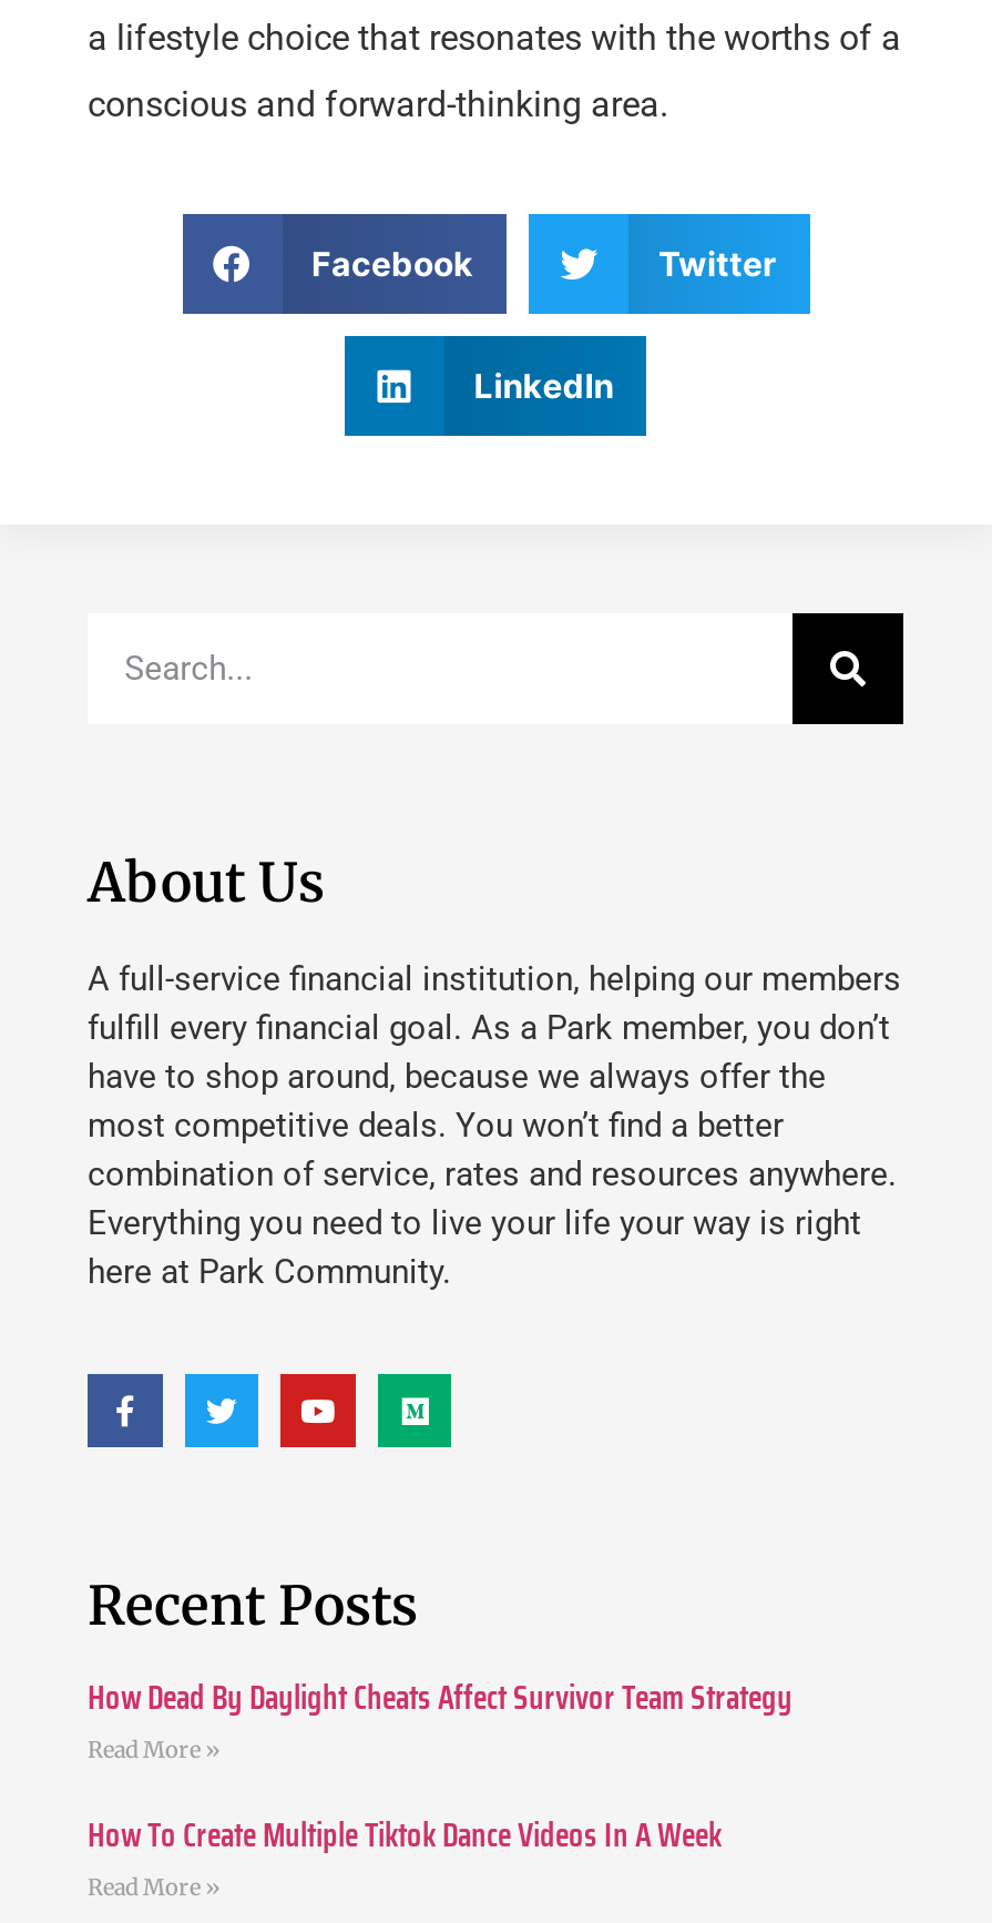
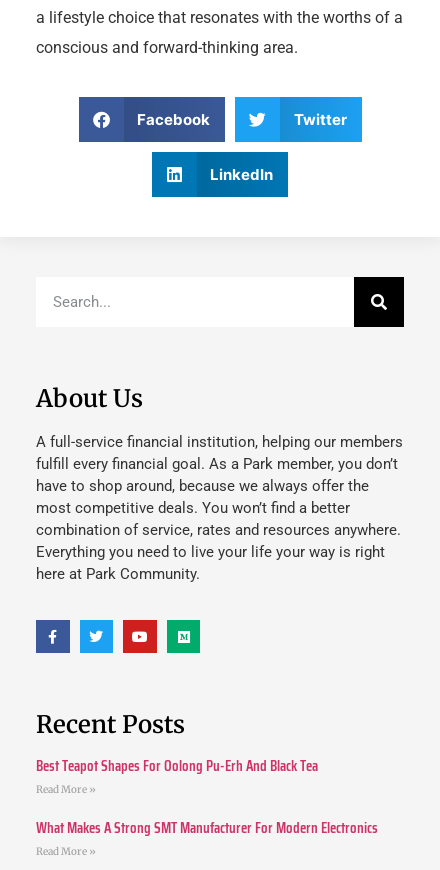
- How Dead By Daylight Cheats Affect Survivor Team Strategy
+ Best Teapot Shapes For Oolong Pu-Erh And Black Tea

- How To Create Multiple Tiktok Dance Videos In A Week
+ What Makes A Strong SMT Manufacturer For Modern Electronics
